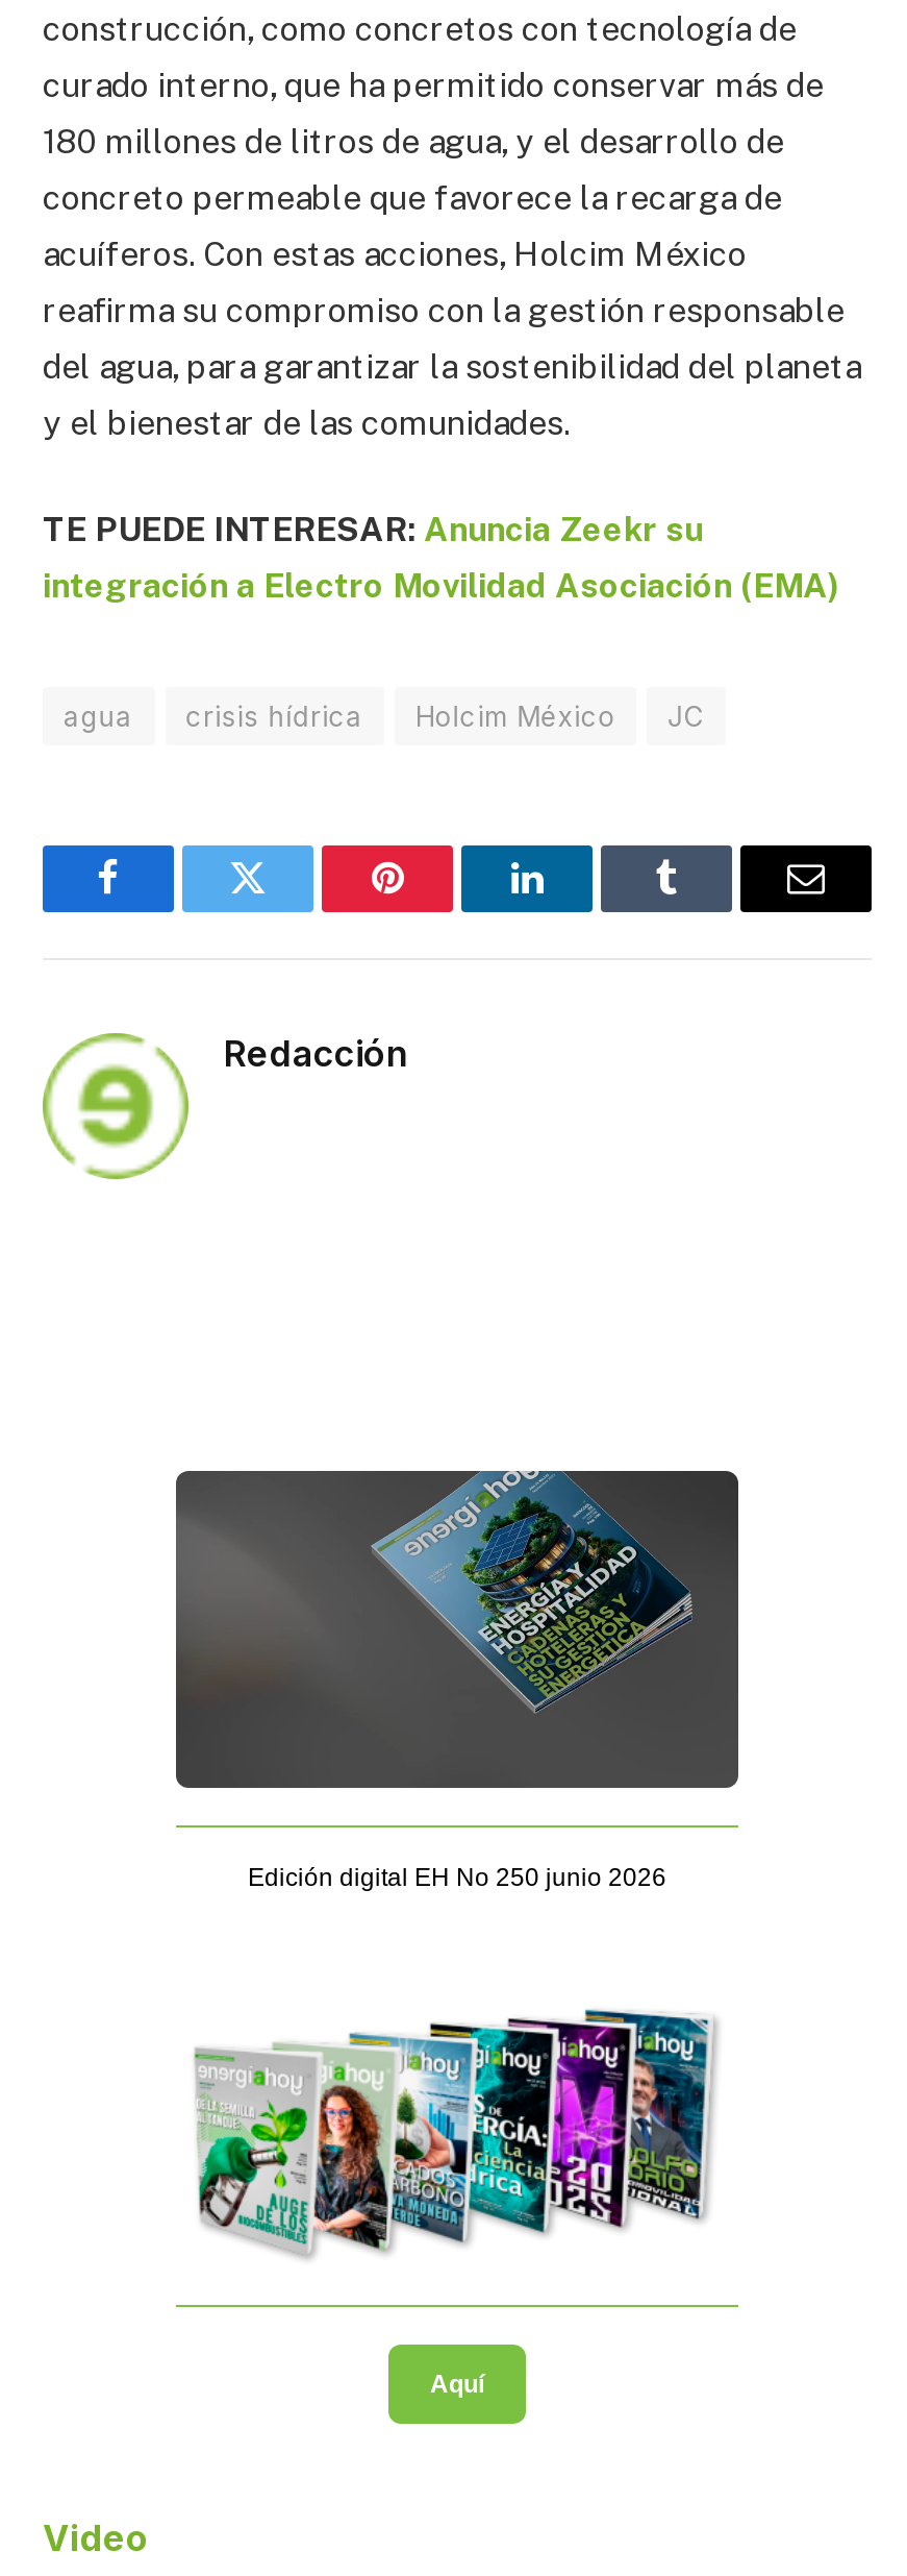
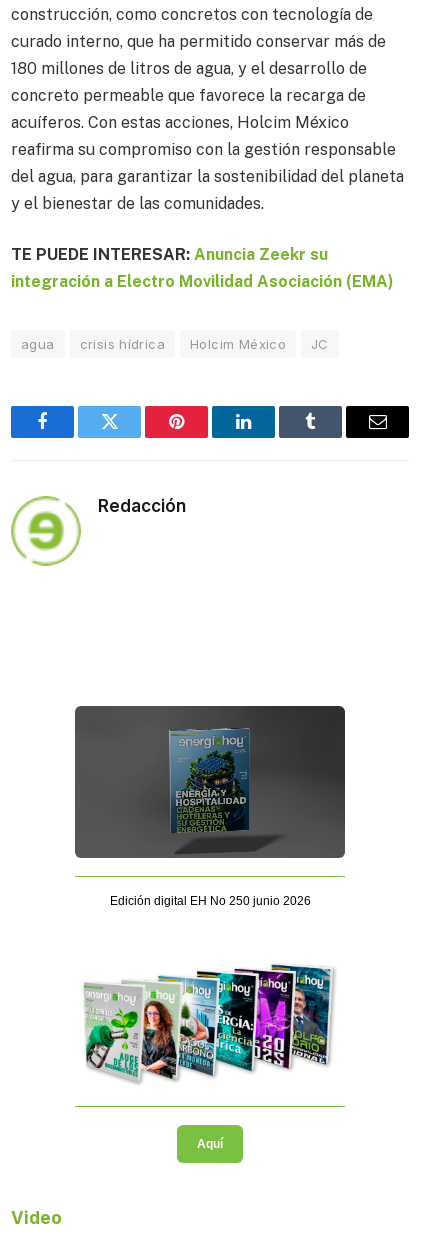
- [image]
+ [image]
